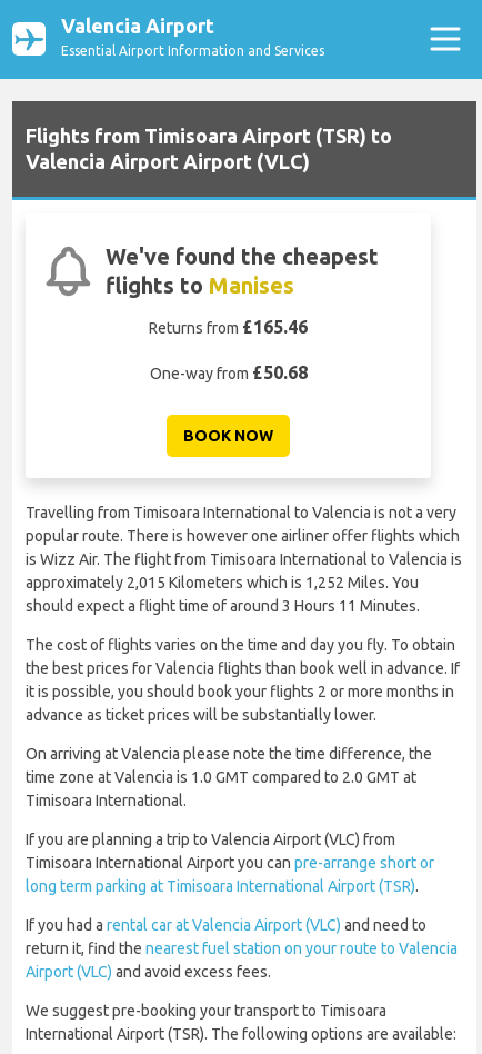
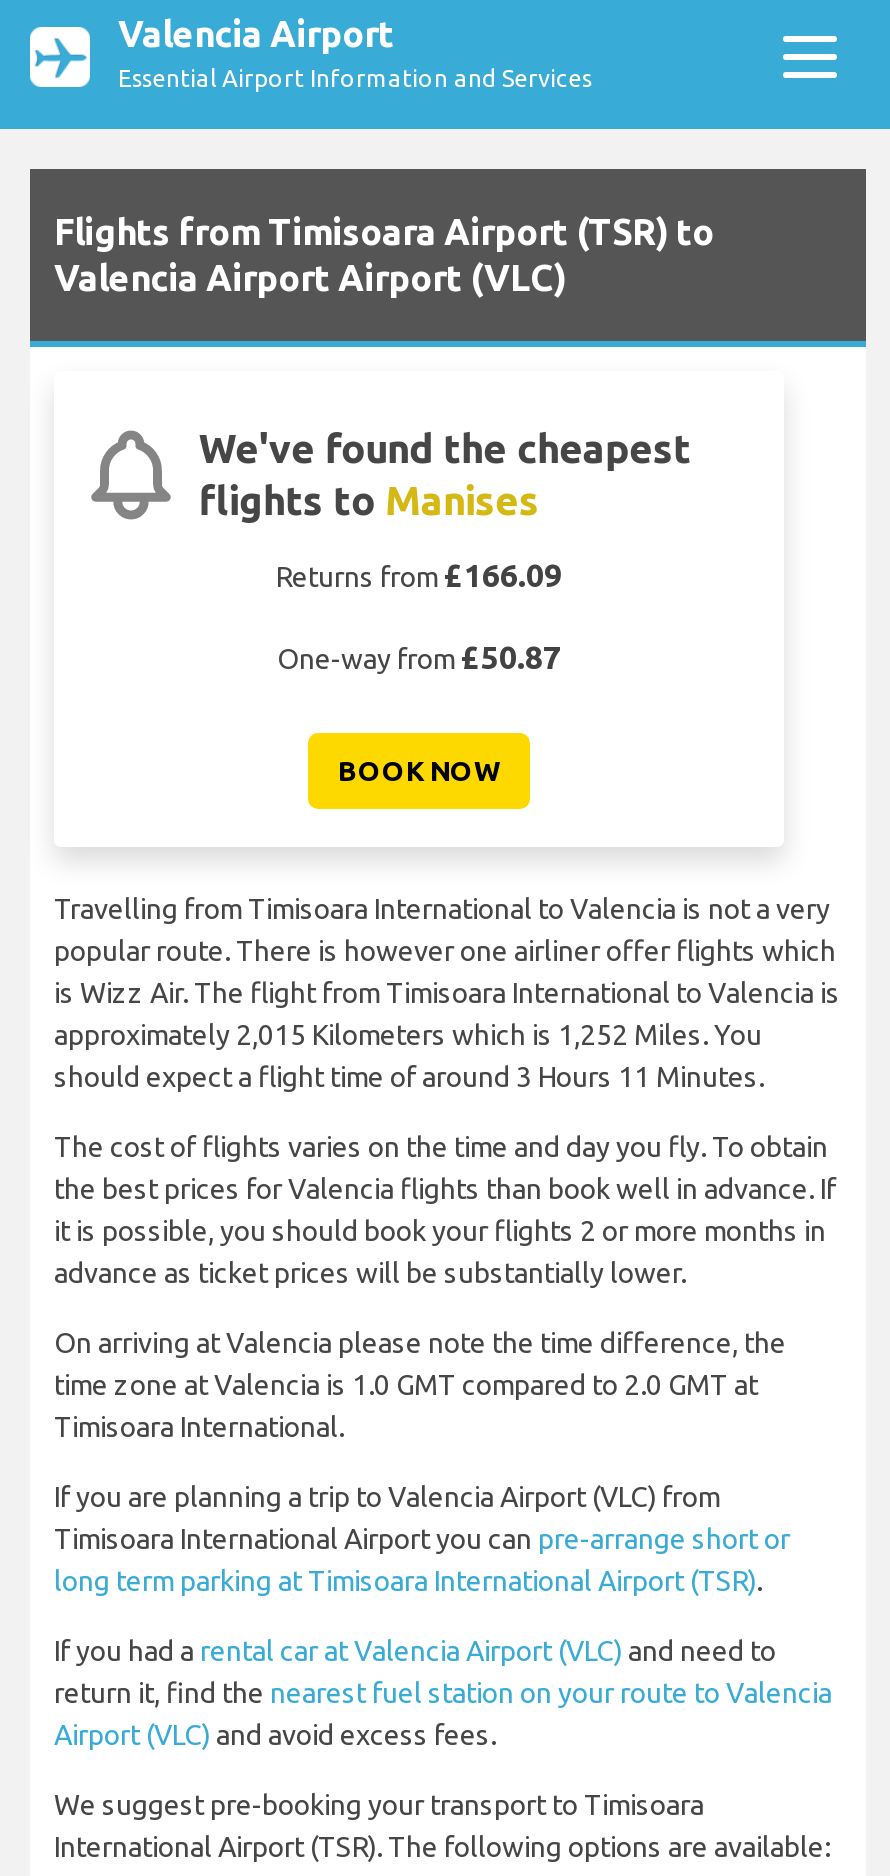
- Returns from £165.46
+ Returns from £166.09

- One-way from £50.68
+ One-way from £50.87
